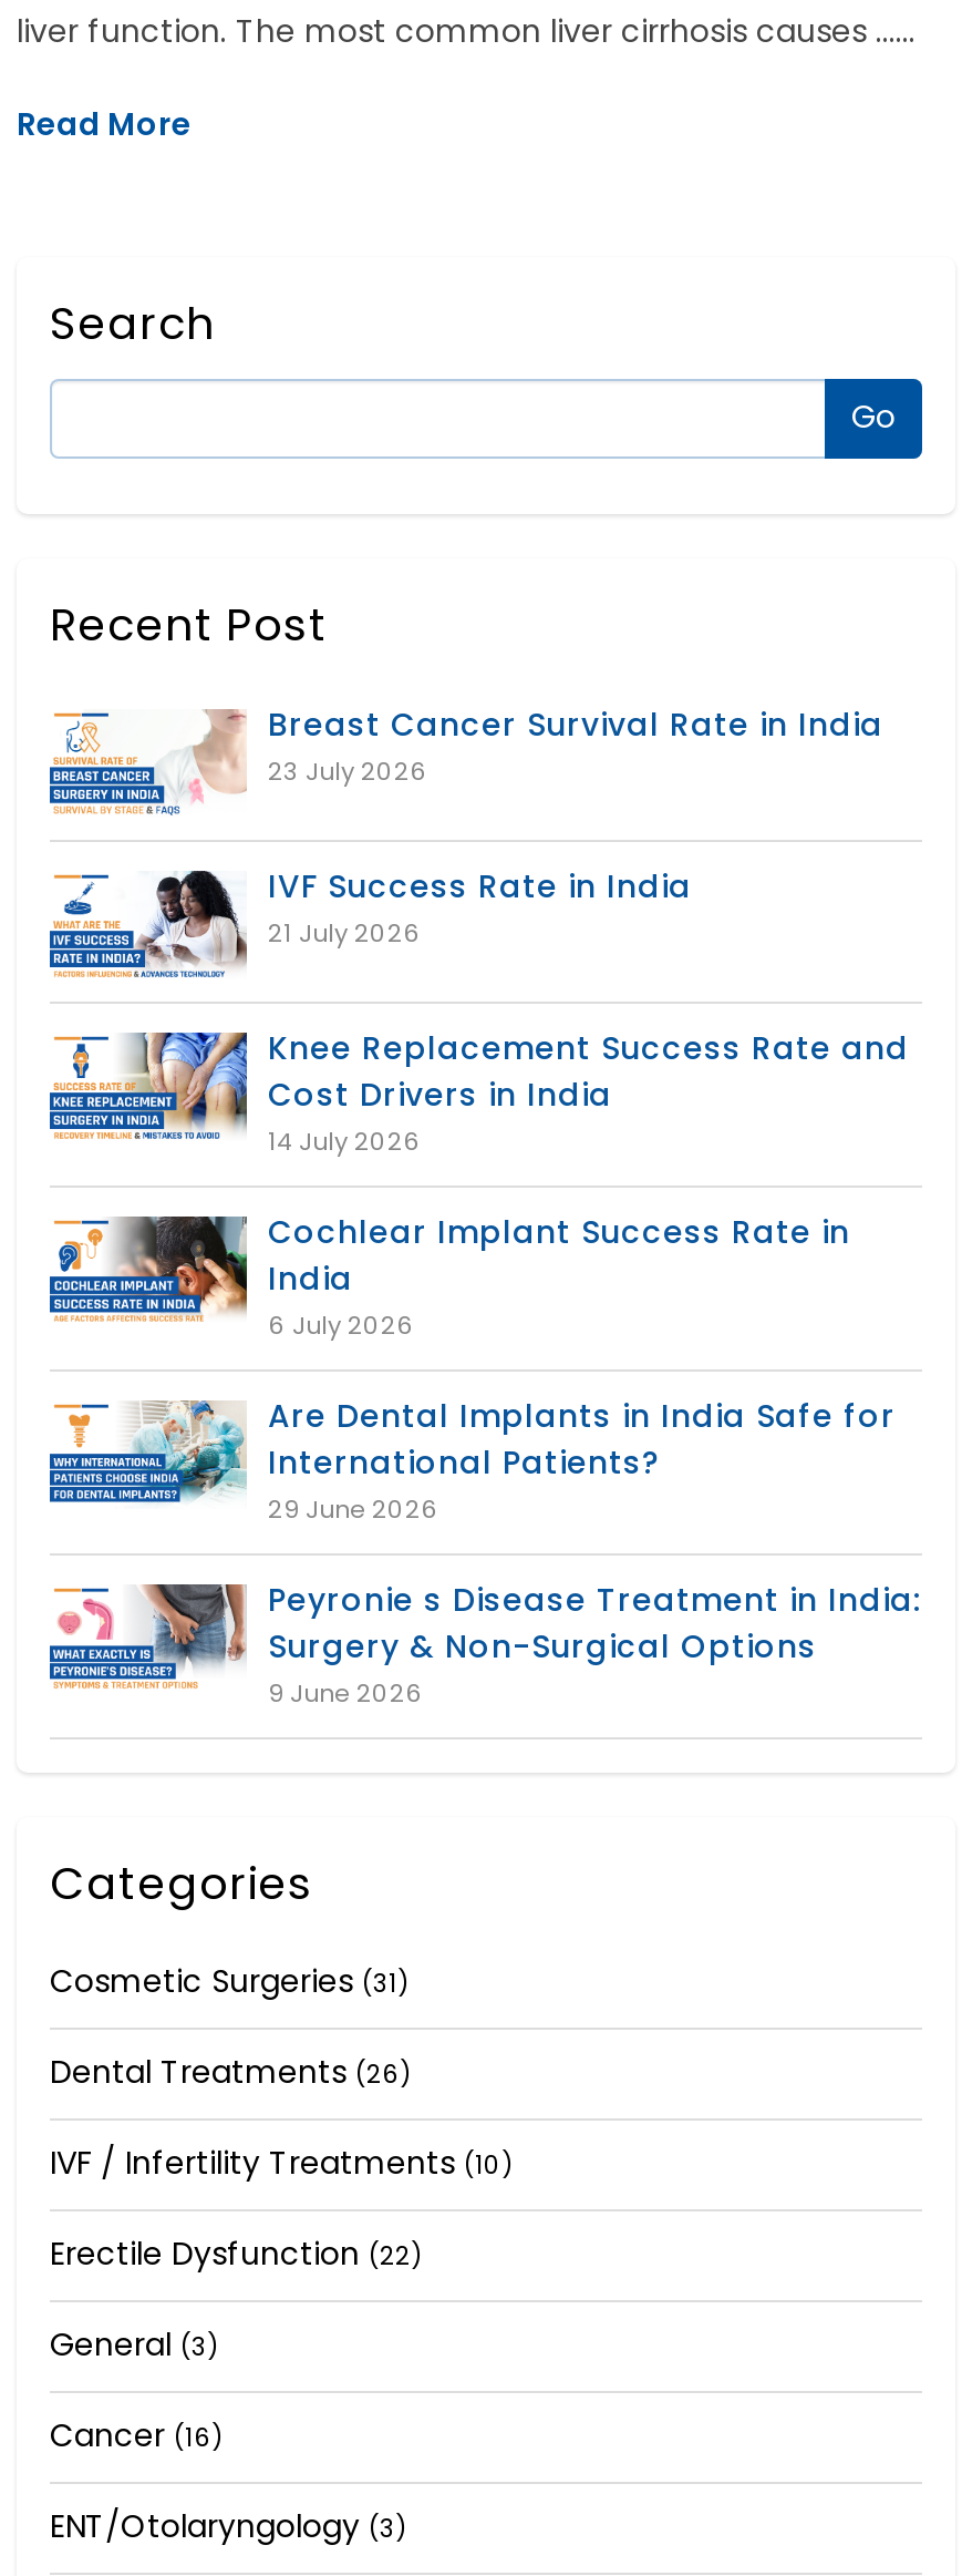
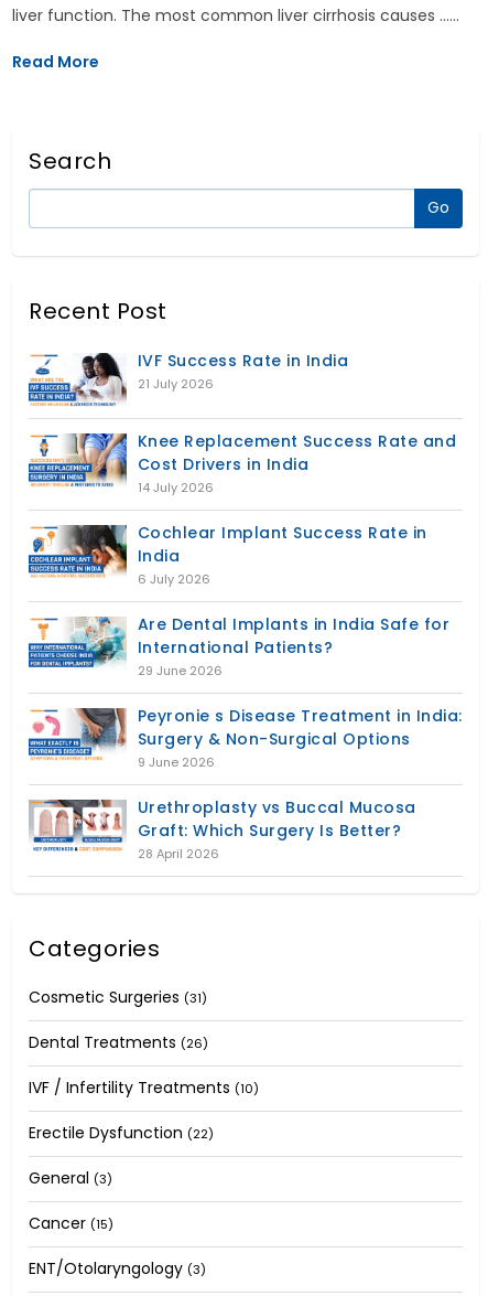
- [image]
- Breast Cancer Survival Rate in India
- 23 July 2026

moved up: [image] | IVF Success Rate in India | 21 July 2026 | ... | Surgery & Non-Surgical Options | 9 June 2026

+ [image]
+ Urethroplasty vs Buccal Mucosa
+ Graft: Which Surgery Is Better?
+ 28 April 2026

- Cancer (16)
+ Cancer (15)
